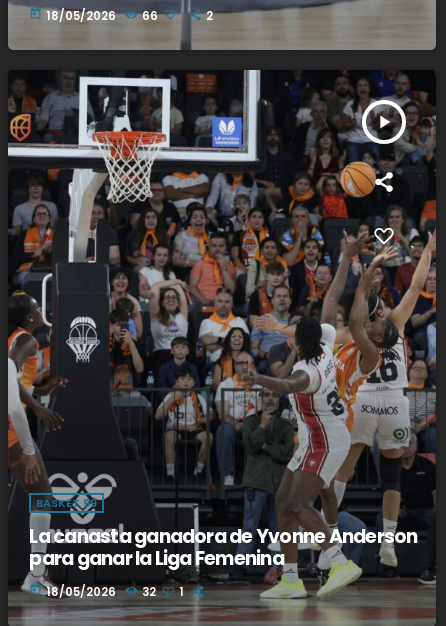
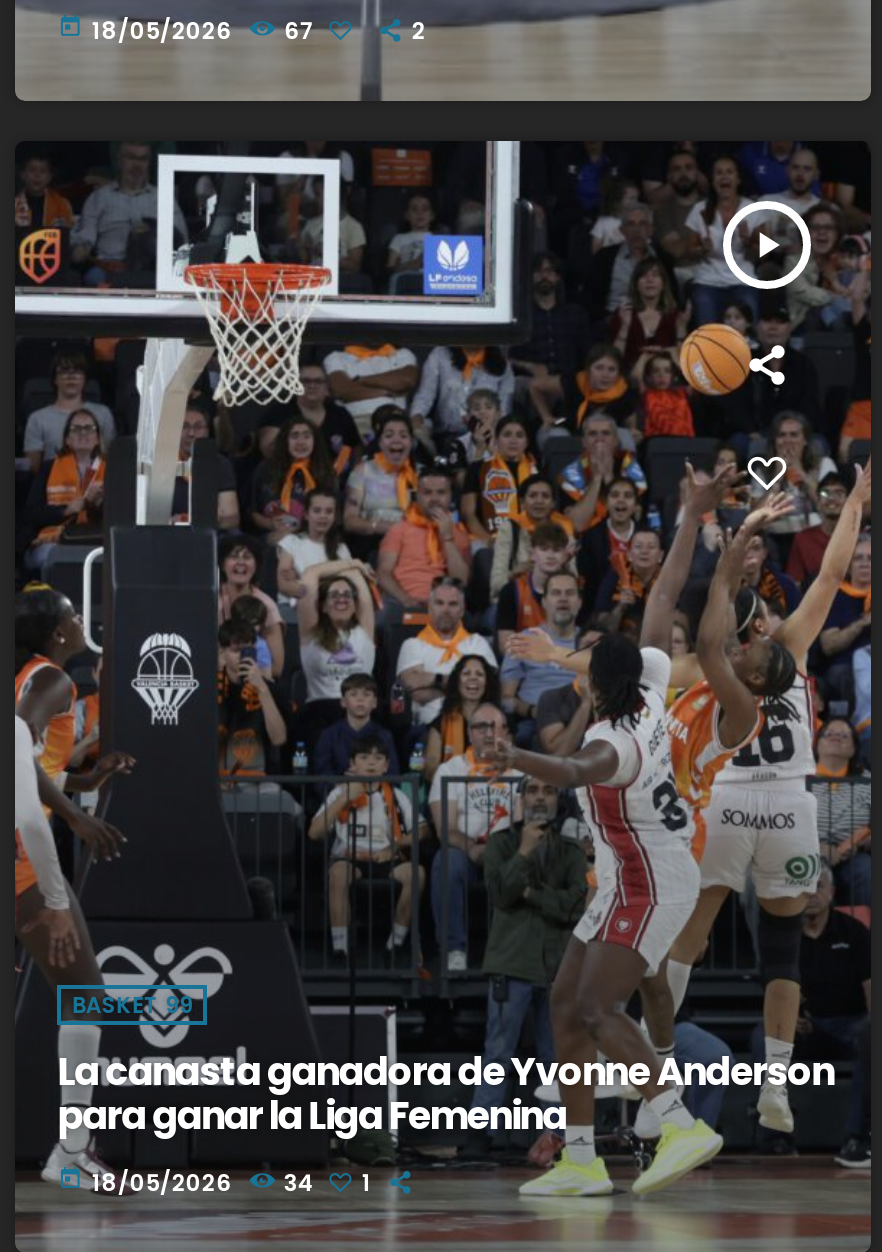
- 66
+ 67

- 32
+ 34
